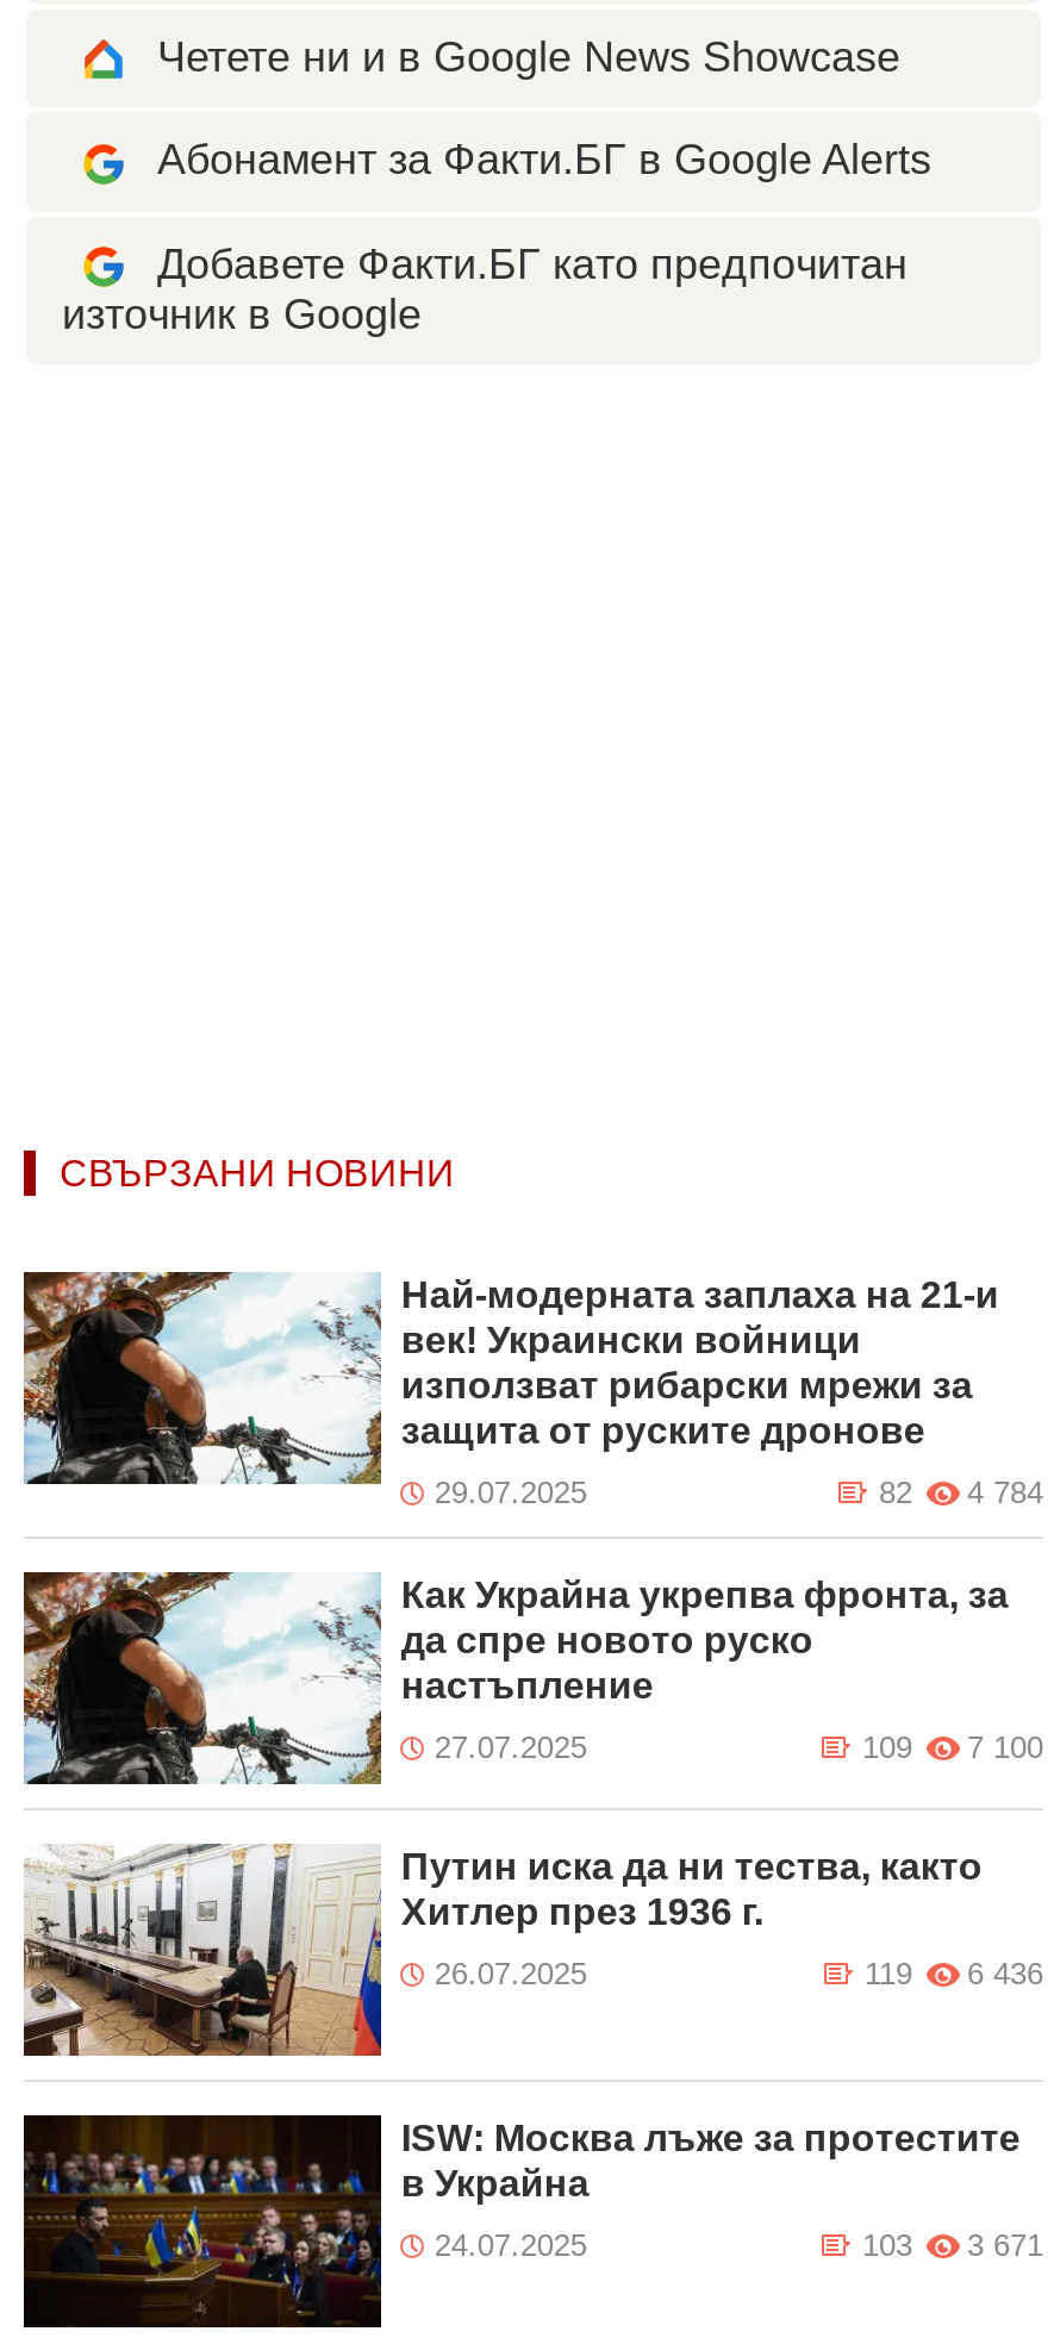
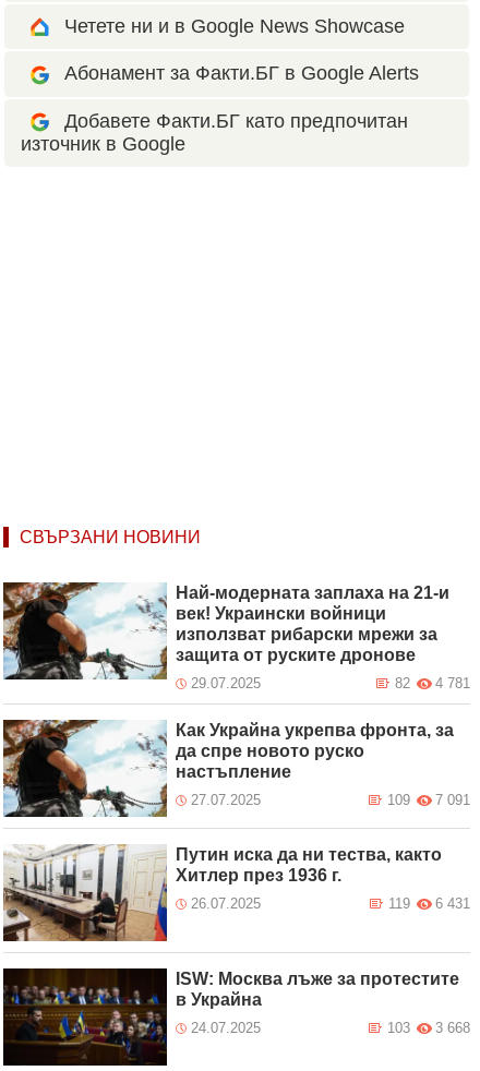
- 82 4 784
+ 82 4 781

- 109 7 100
+ 109 7 091

- 119 6 436
+ 119 6 431

- 103 3 671
+ 103 3 668
